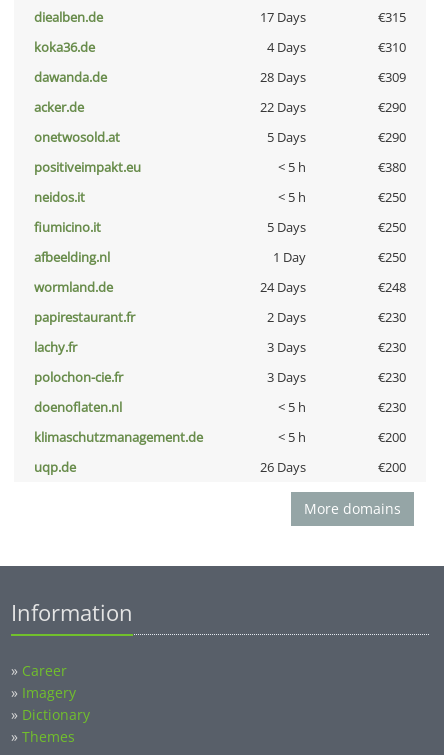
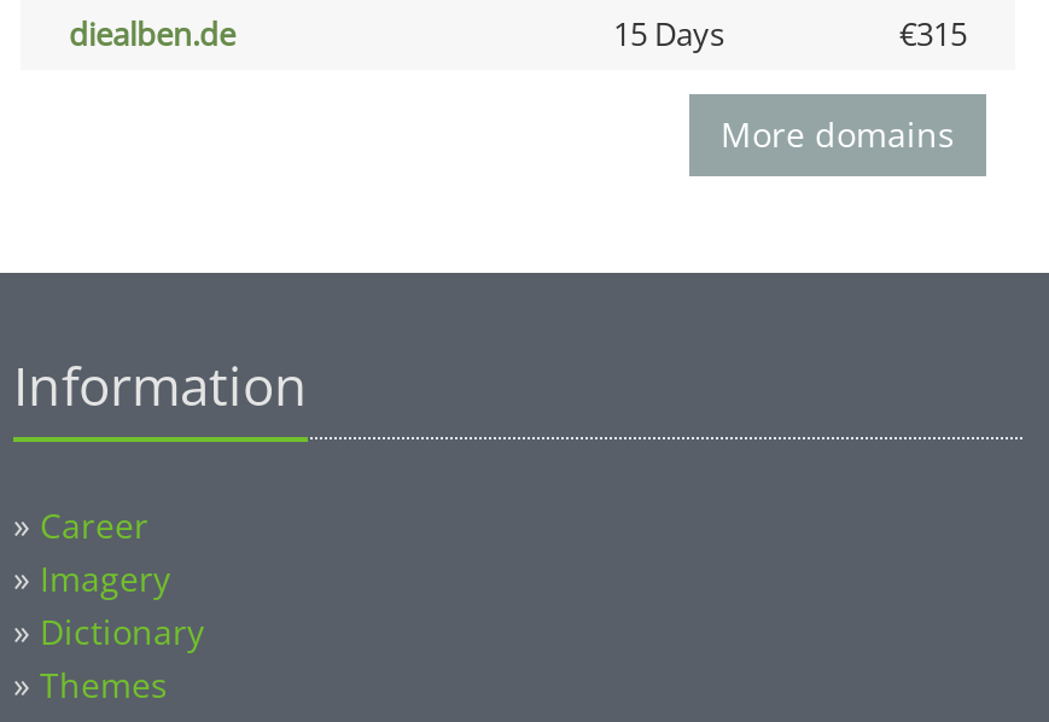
- 17 Days
+ 15 Days

- koka36.de
- 4 Days
- €310
- dawanda.de
- 28 Days
- €309
- acker.de
- 22 Days
- €290
- onetwosold.at
- 5 Days
- €290
- positiveimpakt.eu
- < 5 h
- €380
- neidos.it
- < 5 h
- €250
- fiumicino.it
- 5 Days
- €250
- afbeelding.nl
- 1 Day
- €250
- wormland.de
- 24 Days
- €248
- papirestaurant.fr
- 2 Days
- €230
- lachy.fr
- 3 Days
- €230
- polochon-cie.fr
- 3 Days
- €230
- doenoflaten.nl
- < 5 h
- €230
- klimaschutzmanagement.de
- < 5 h
- €200
- uqp.de
- 26 Days
- €200
